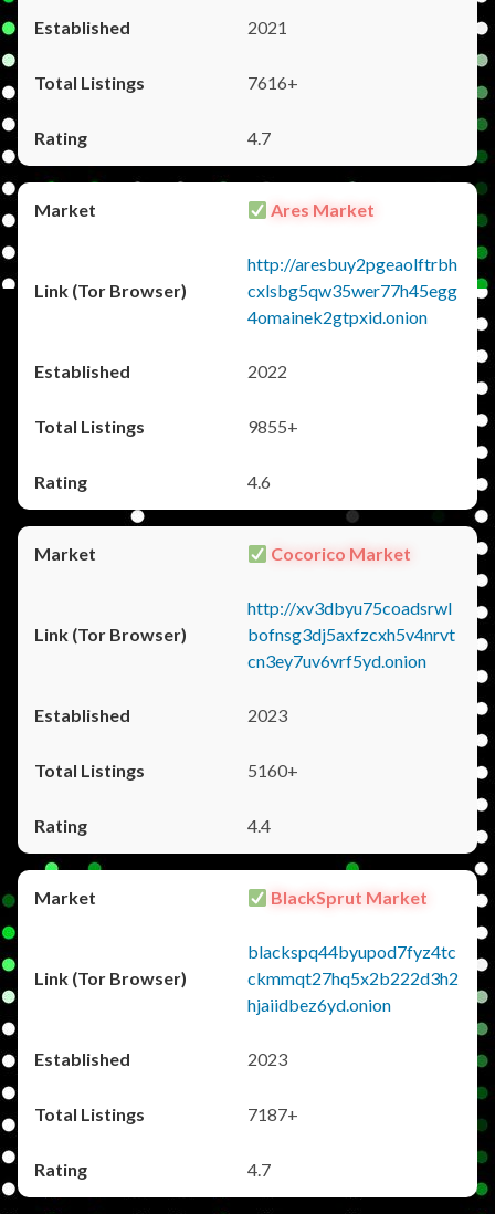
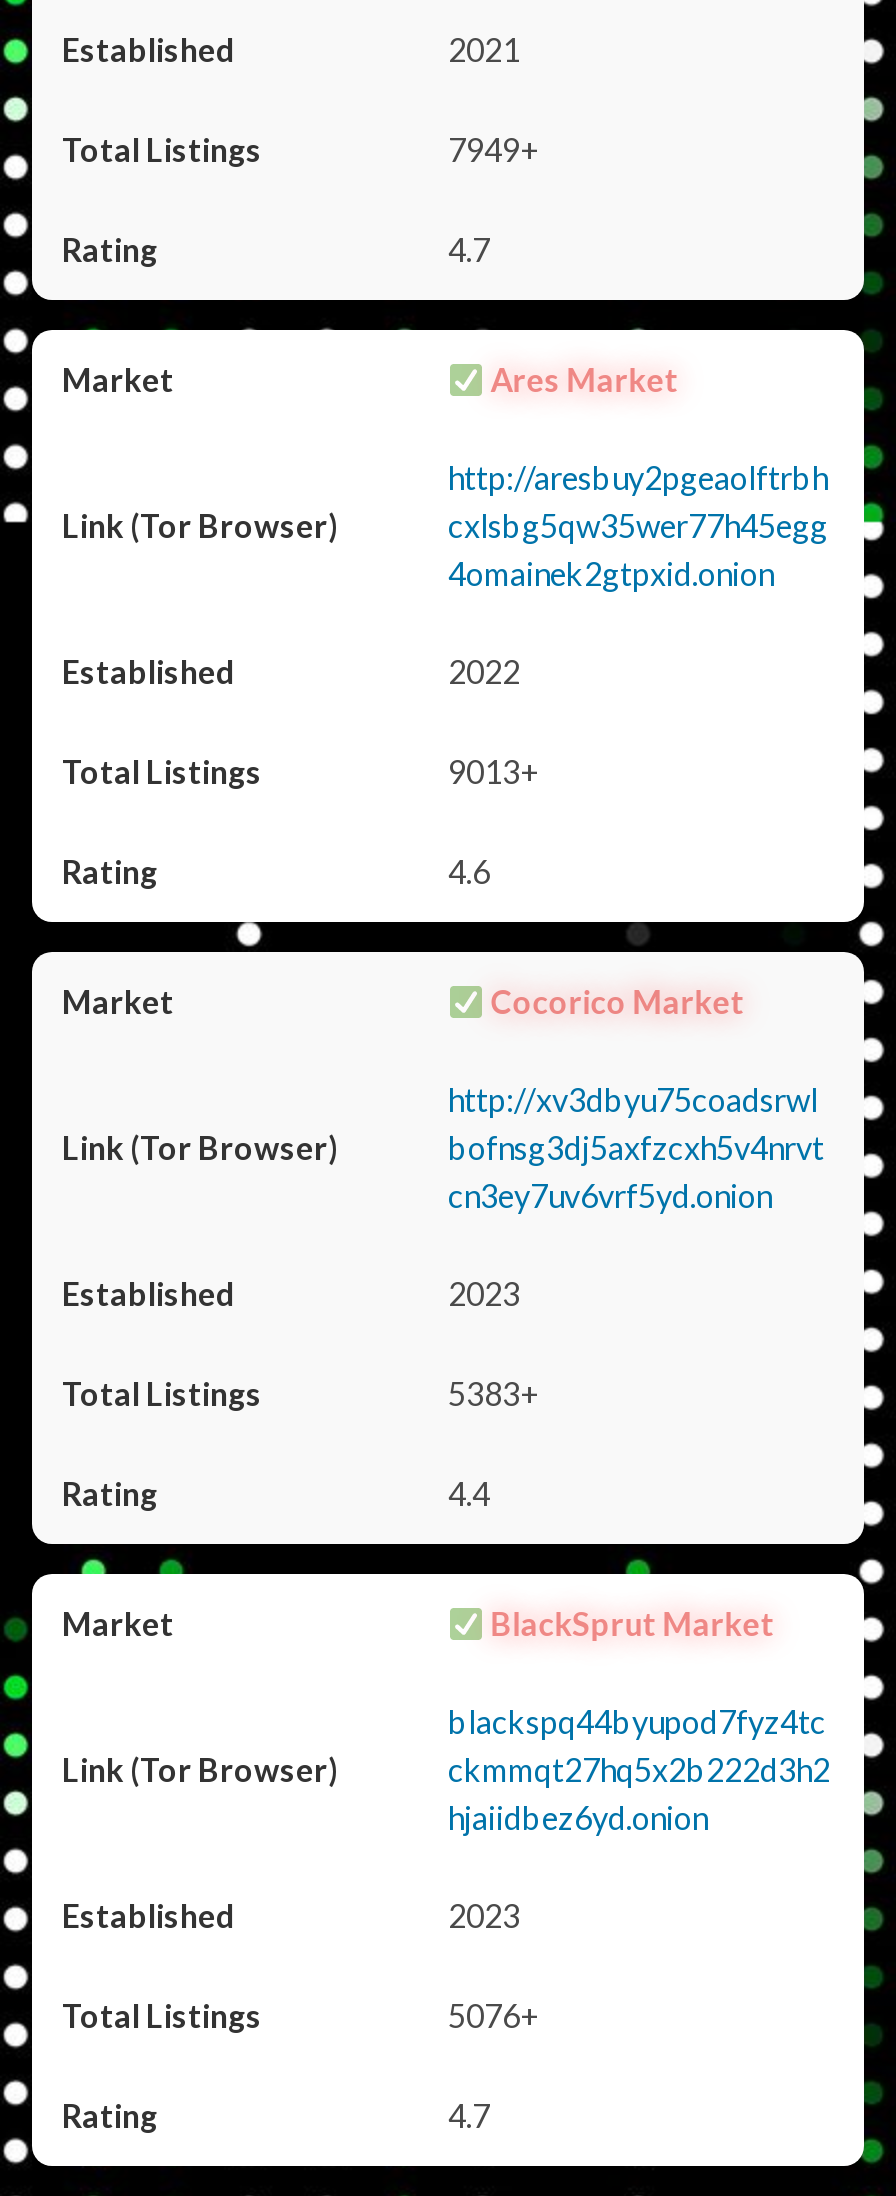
- 7616+
+ 7949+

- 9855+
+ 9013+

- 5160+
+ 5383+

- 7187+
+ 5076+
